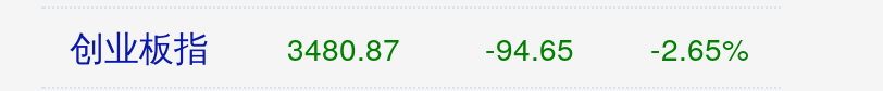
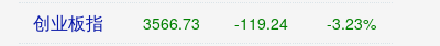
- 3480.87
+ 3566.73

- -94.65
+ -119.24

- -2.65%
+ -3.23%
